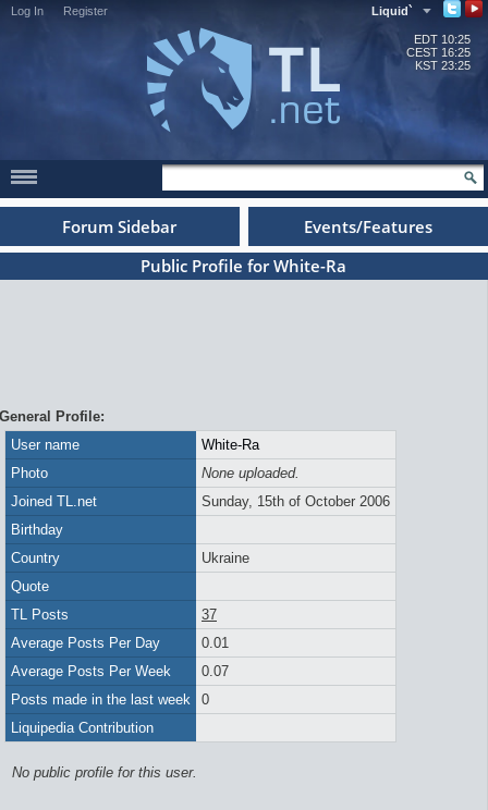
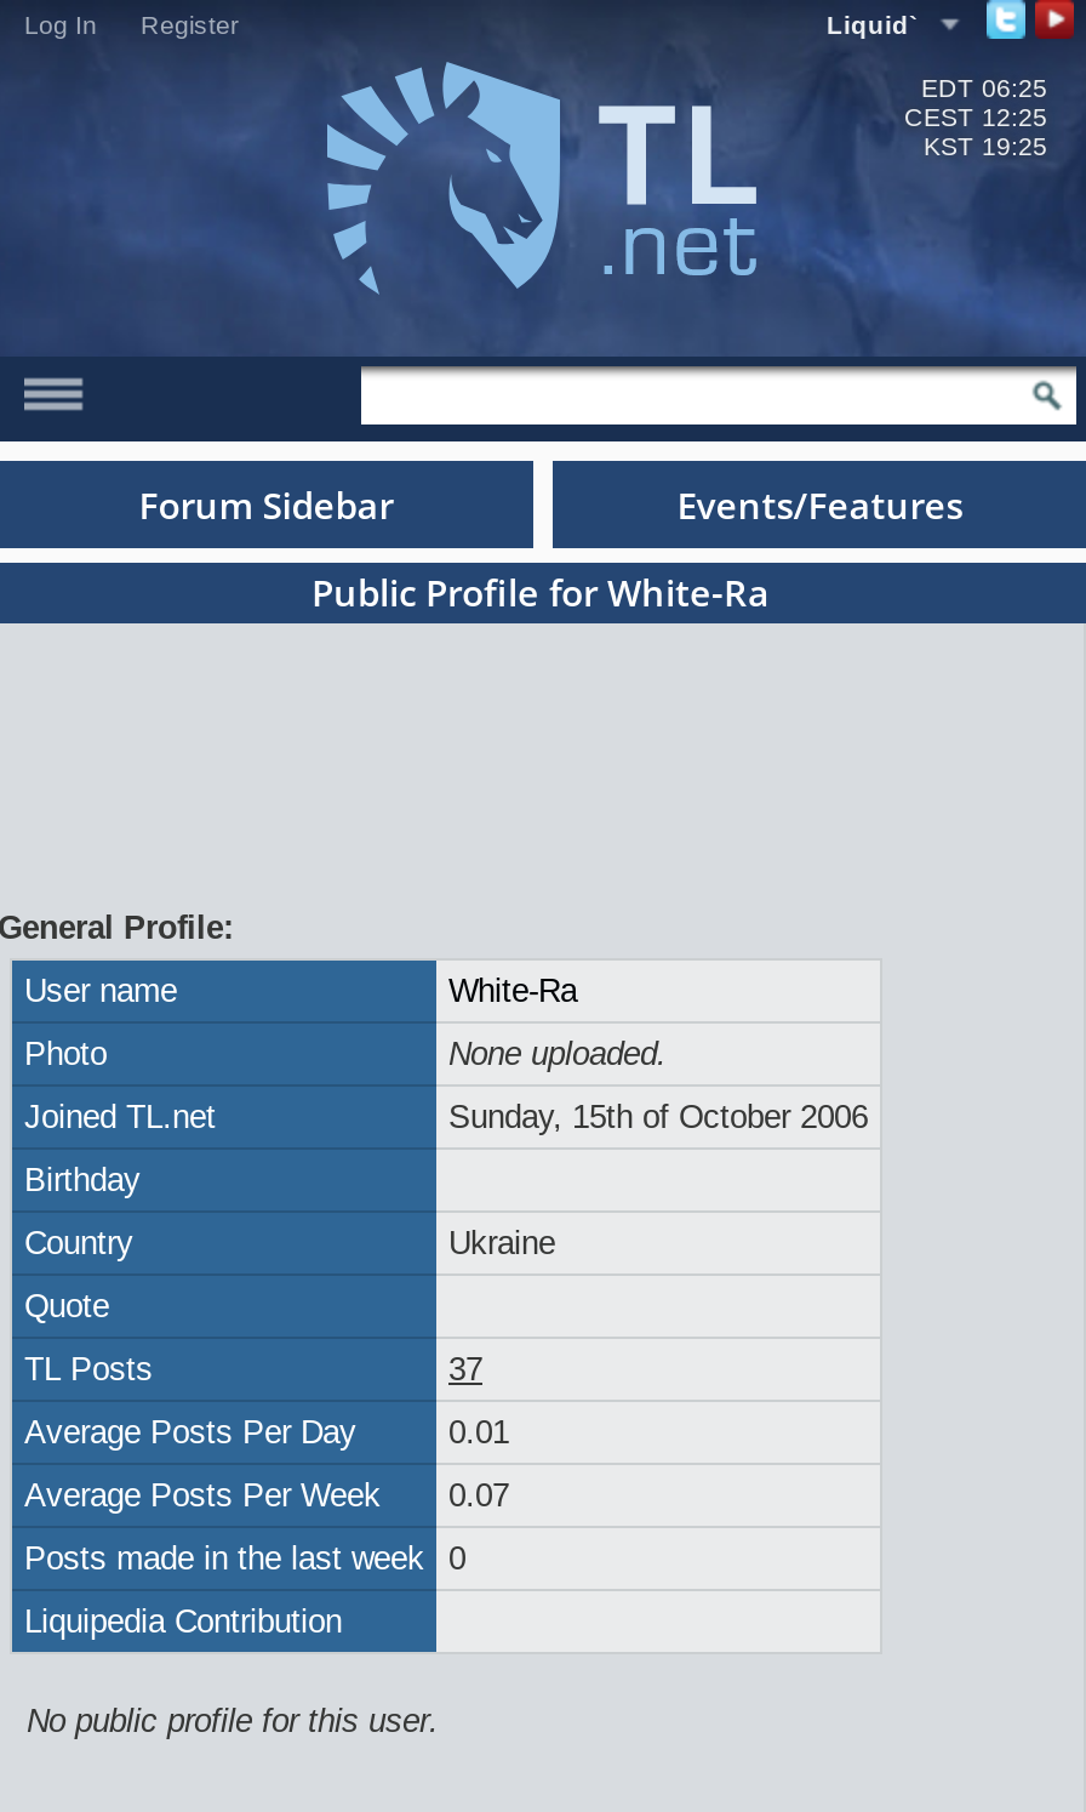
- EDT 10:25
+ EDT 06:25

- CEST 16:25
+ CEST 12:25

- KST 23:25
+ KST 19:25
